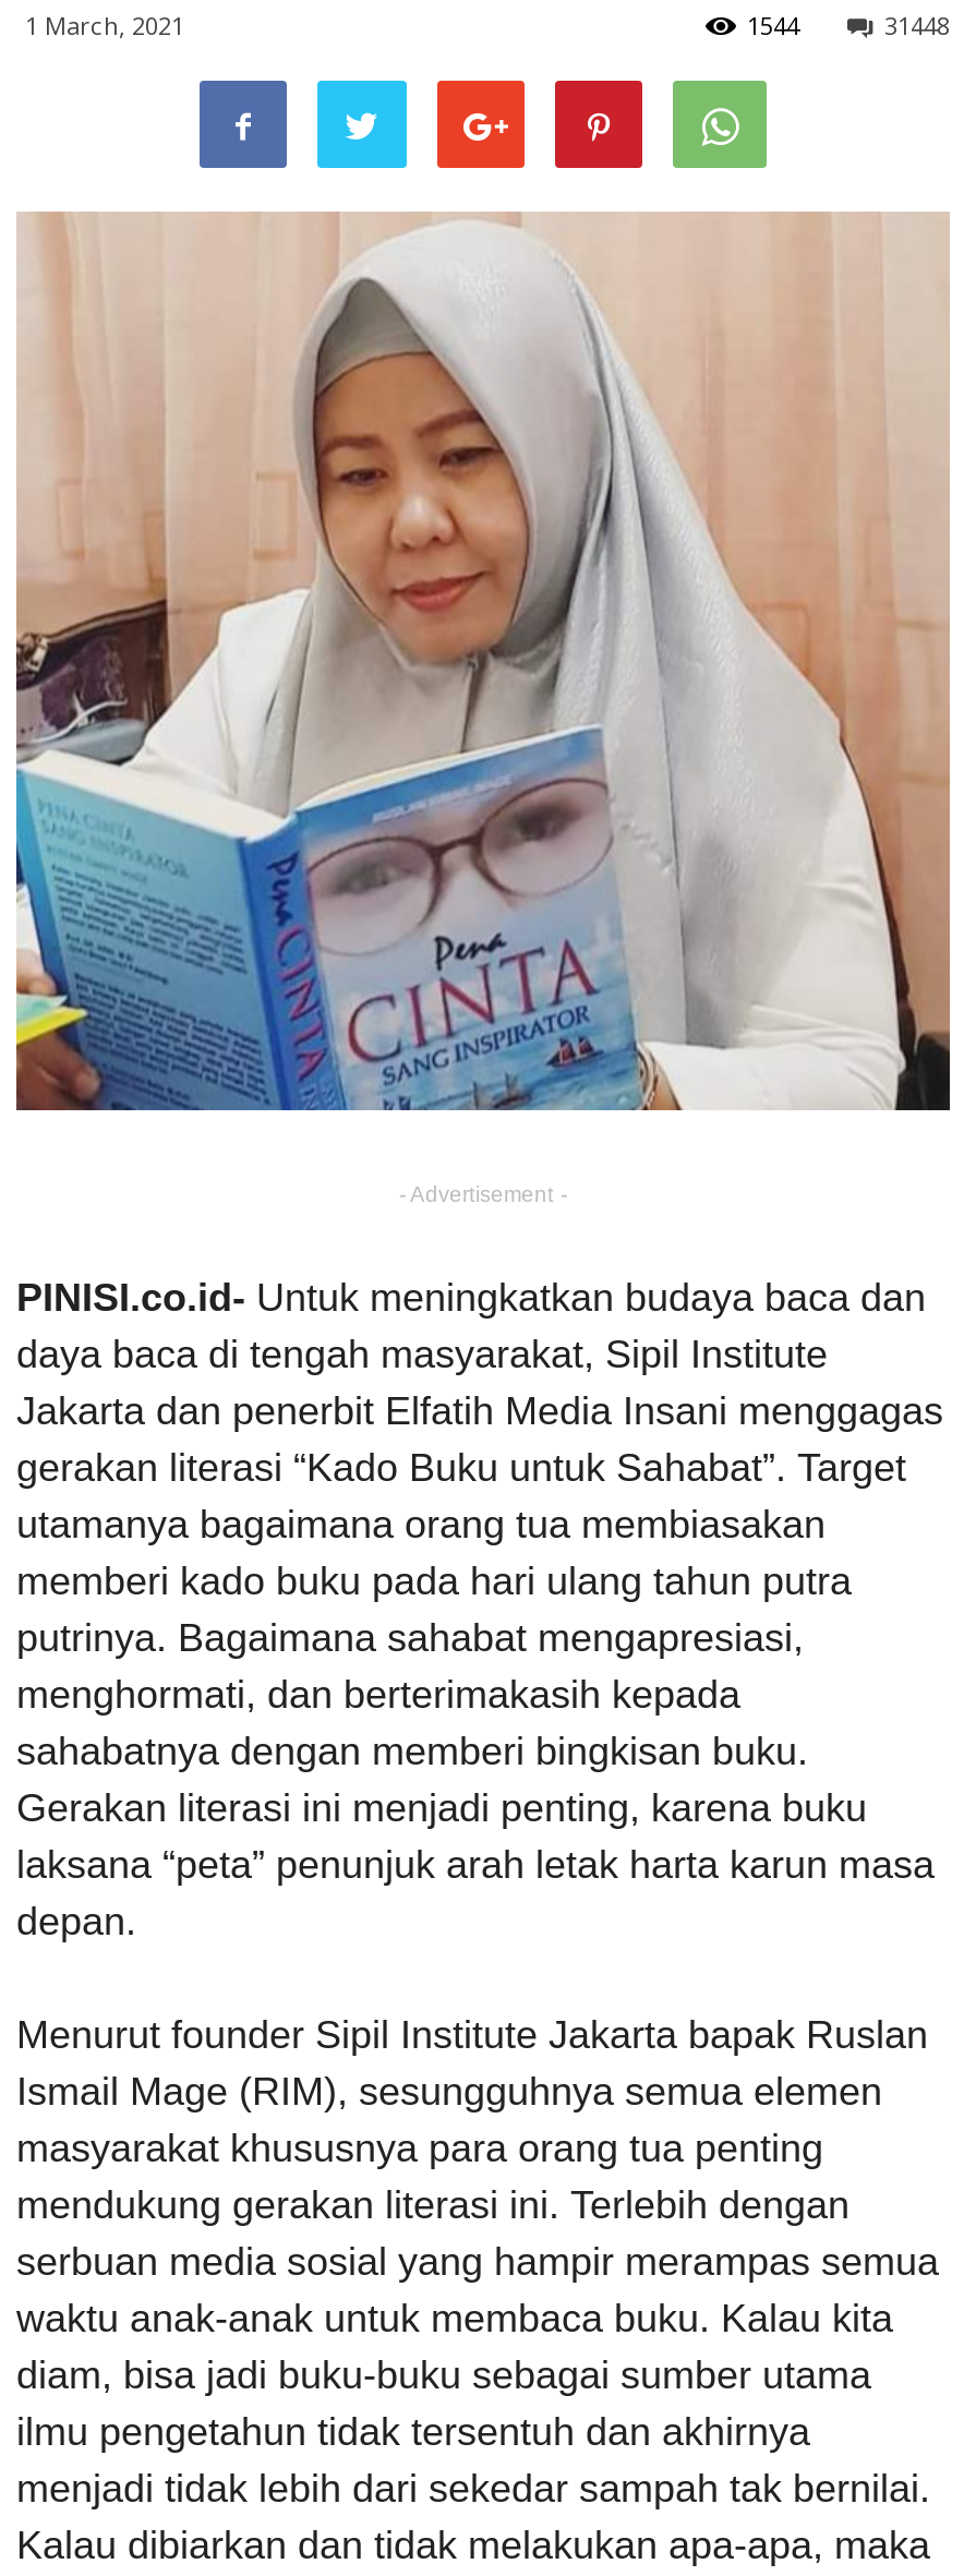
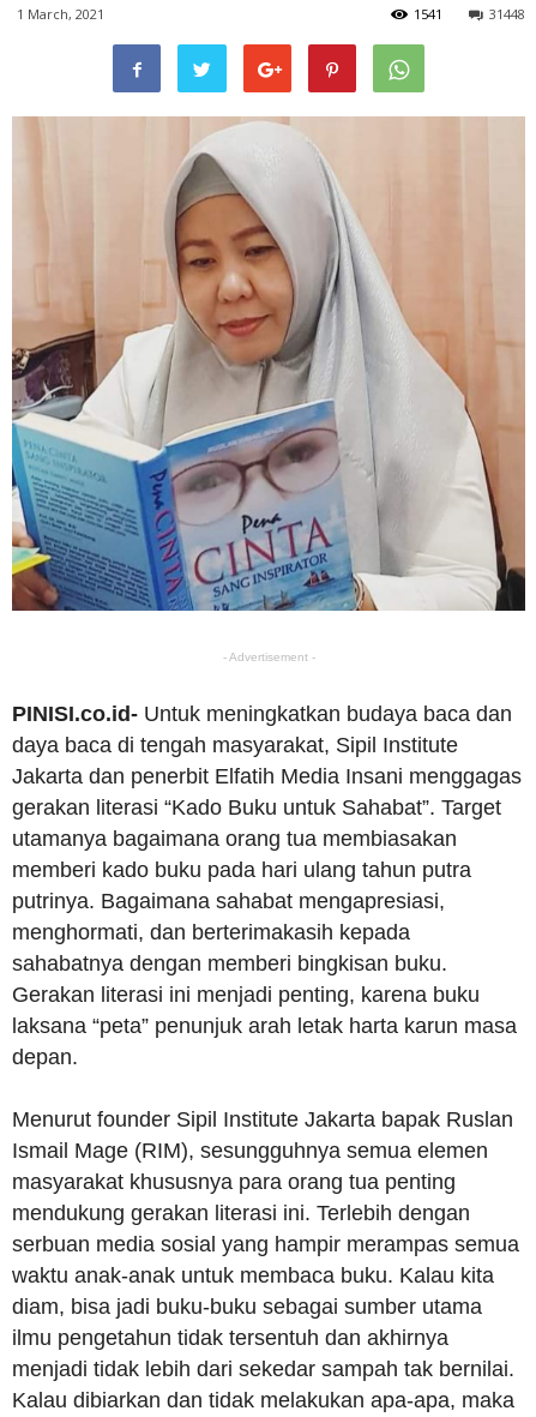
- 1544
+ 1541
